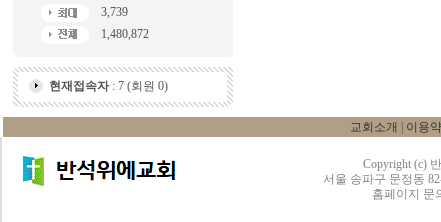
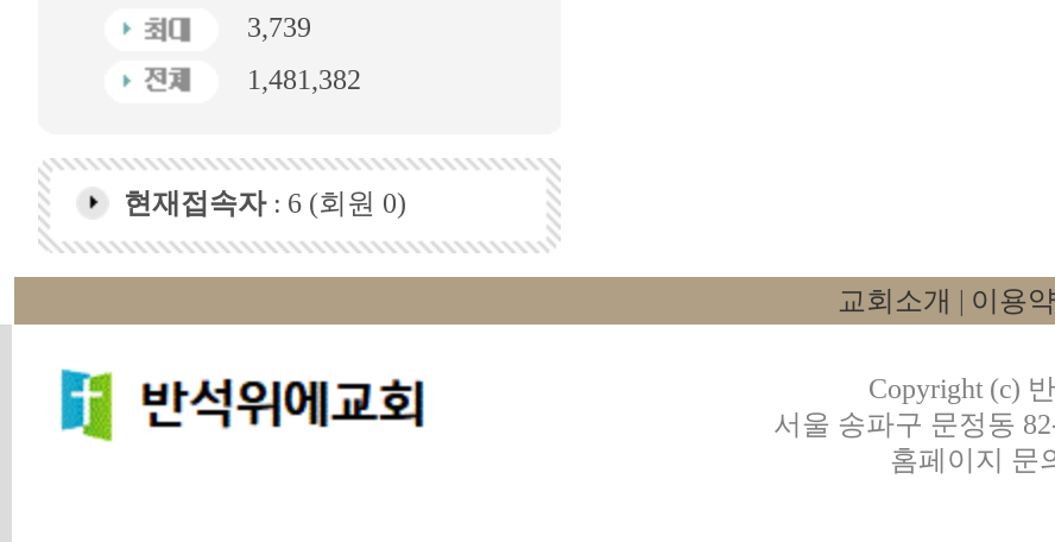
- 1,480,872
+ 1,481,382

- 현재접속자: 7 (회원 0)
+ 현재접속자: 6 (회원 0)
